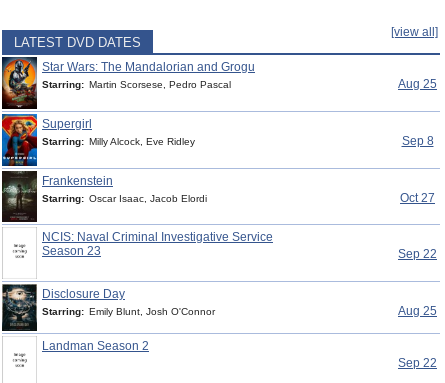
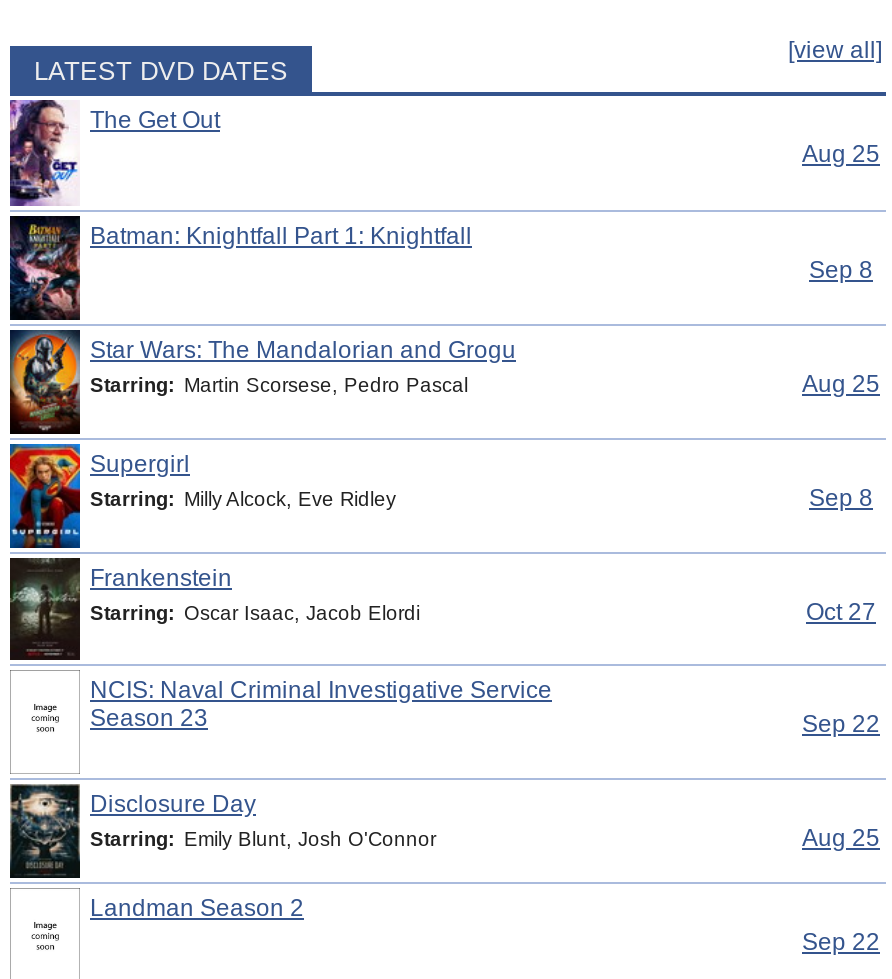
+ [image]
+ The Get Out
+ Aug 25
+ Batman: Knightfall Part 1: Knightfall
+ Sep 8
